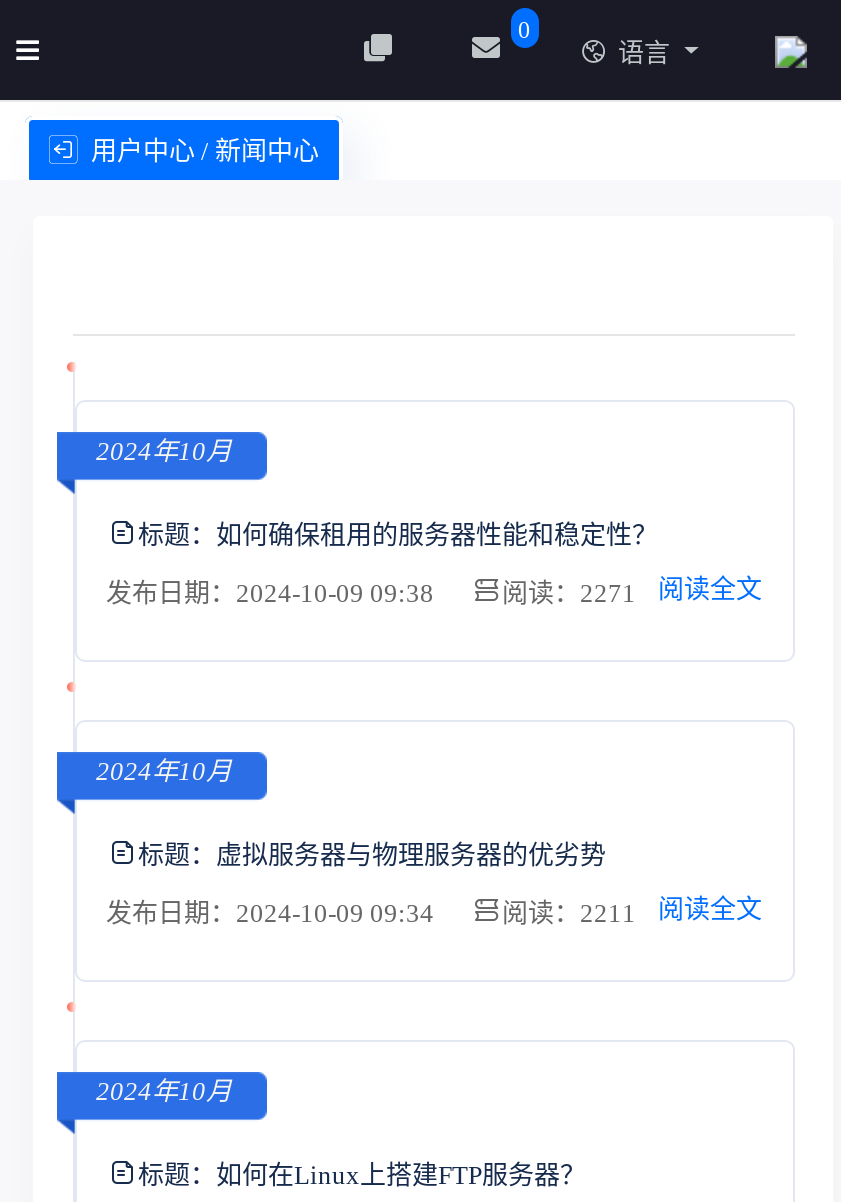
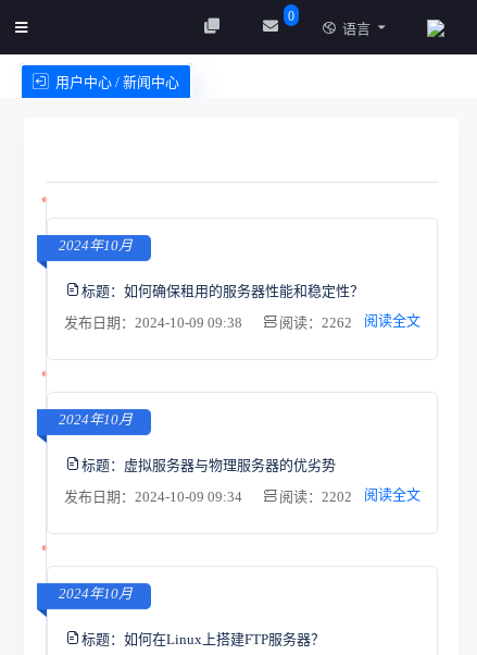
- 阅读：2271 阅读全文
+ 阅读：2262 阅读全文

- 阅读：2211 阅读全文
+ 阅读：2202 阅读全文
